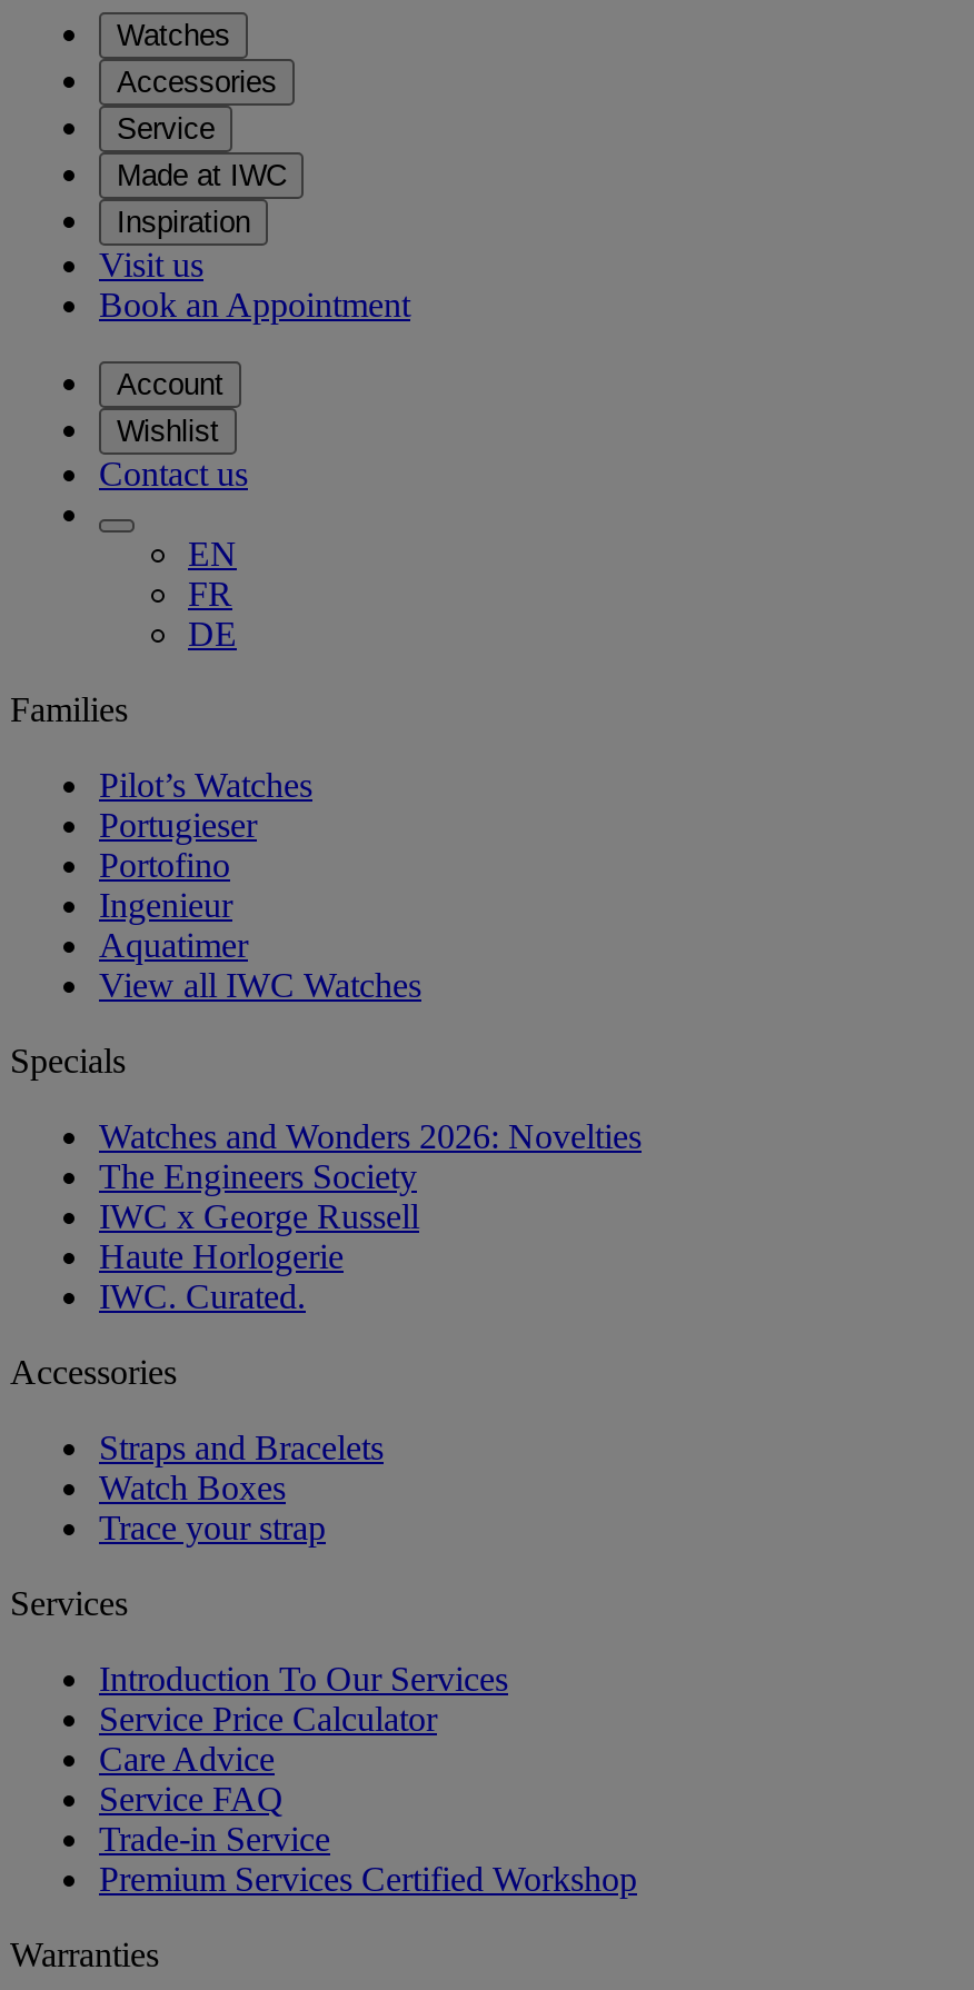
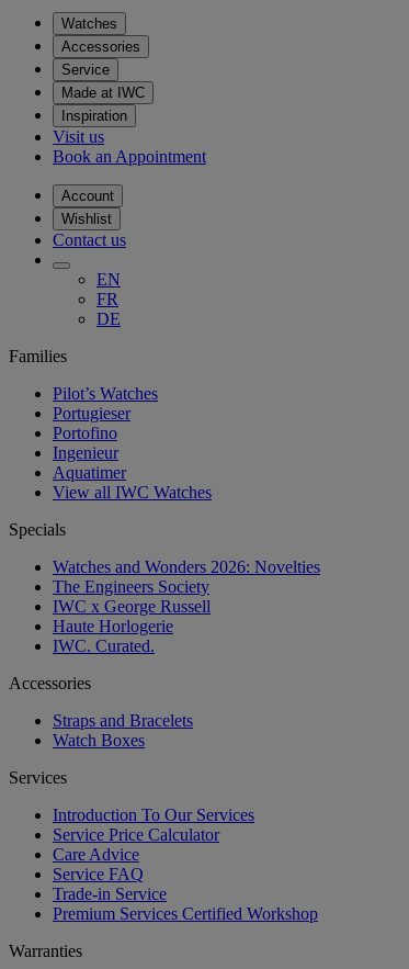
- Trace your strap
